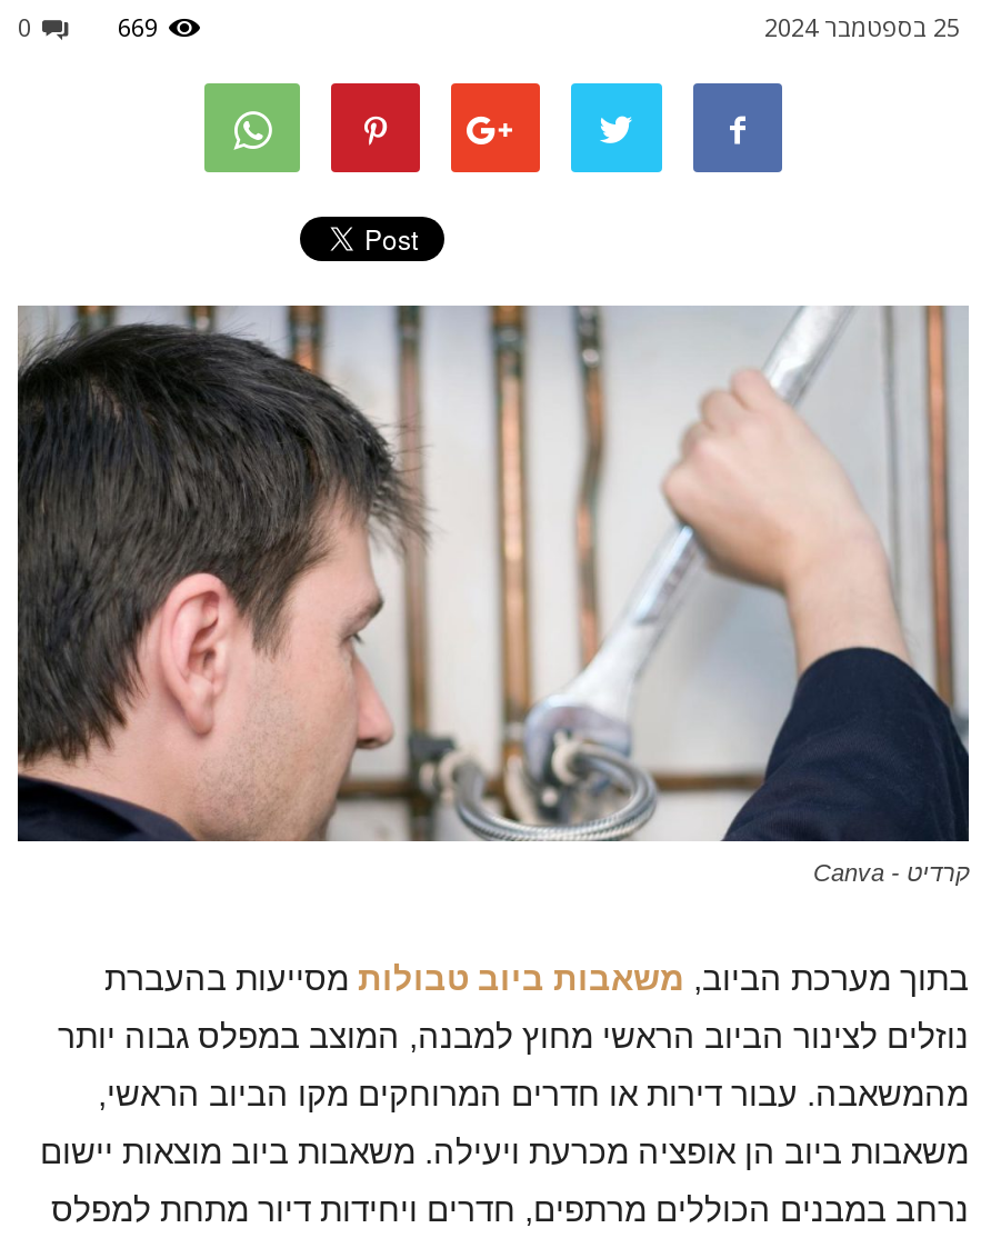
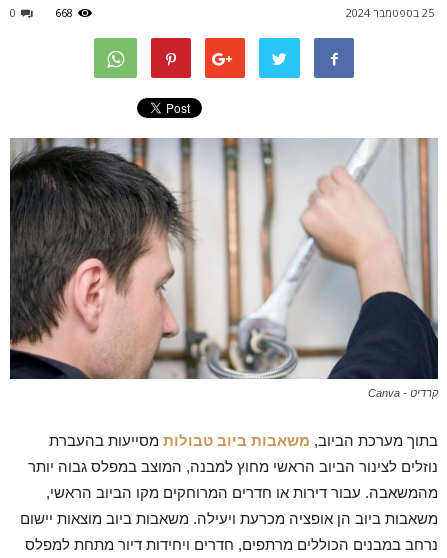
- 669
+ 668
